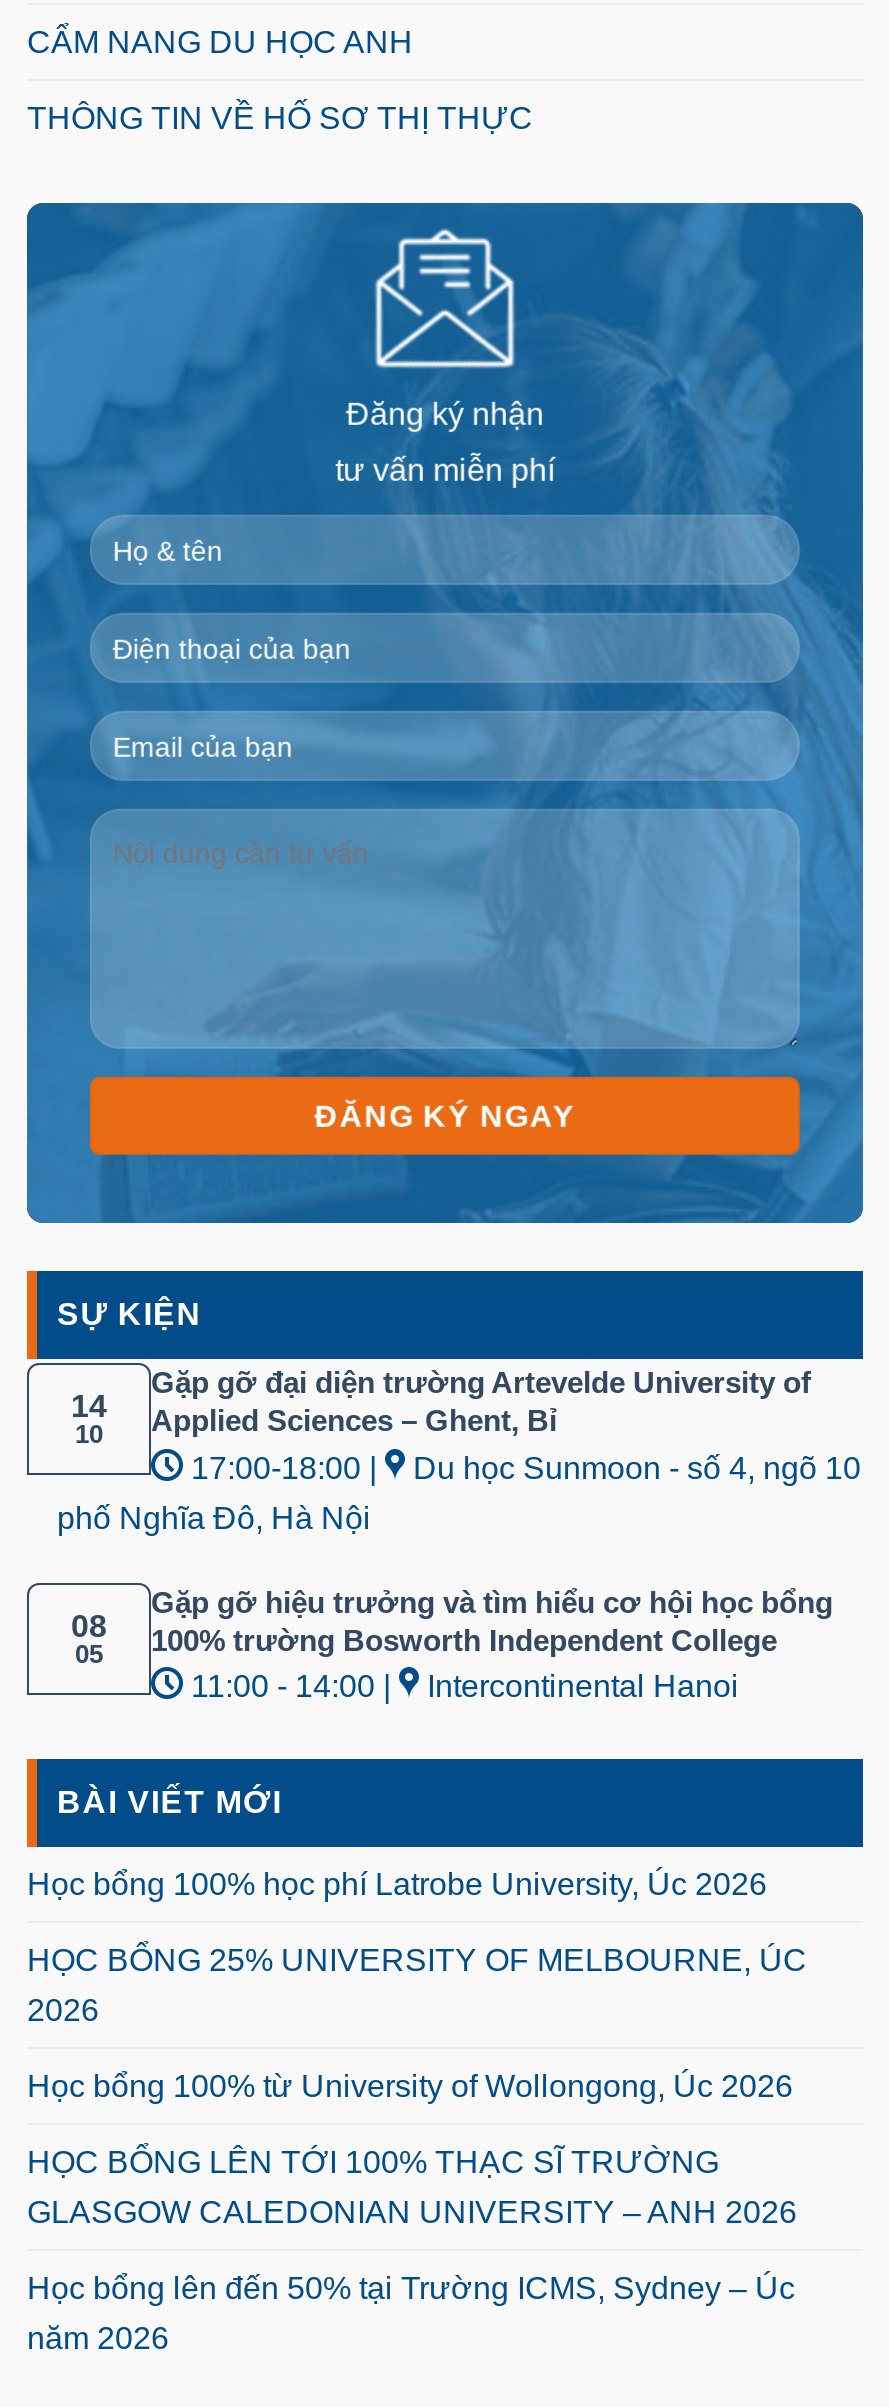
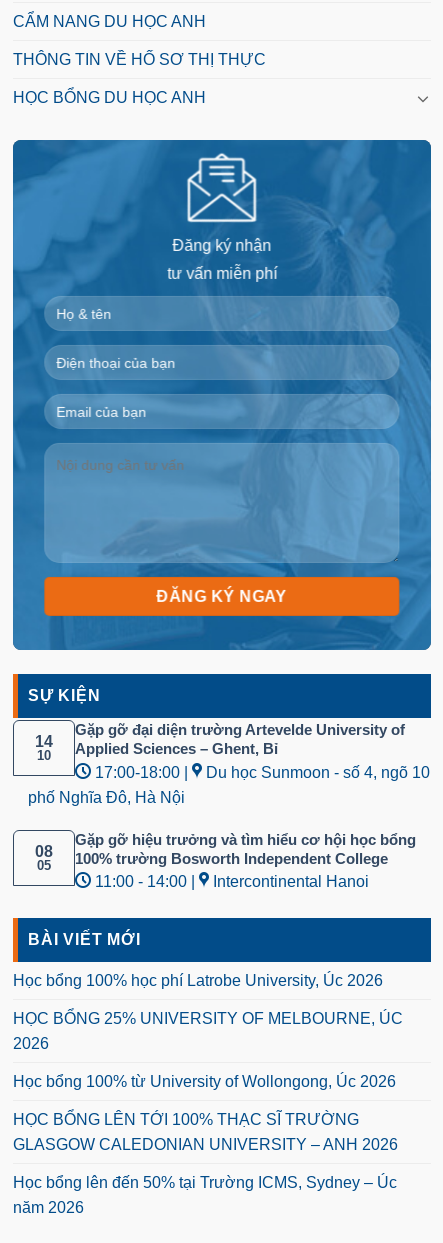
+ HỌC BỔNG DU HỌC ANH
